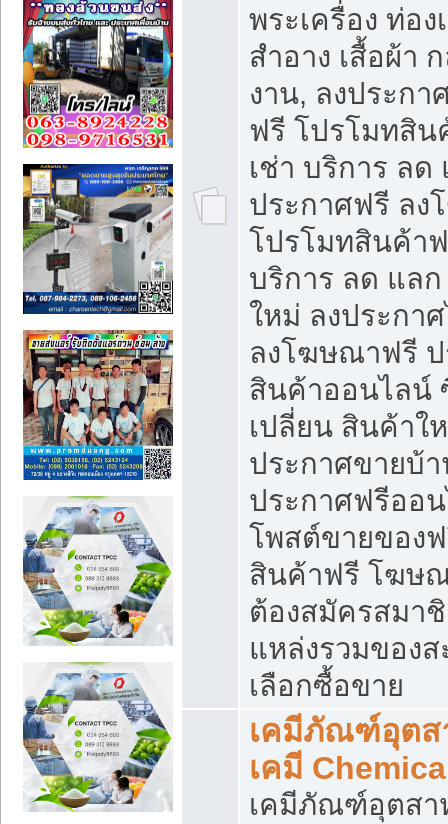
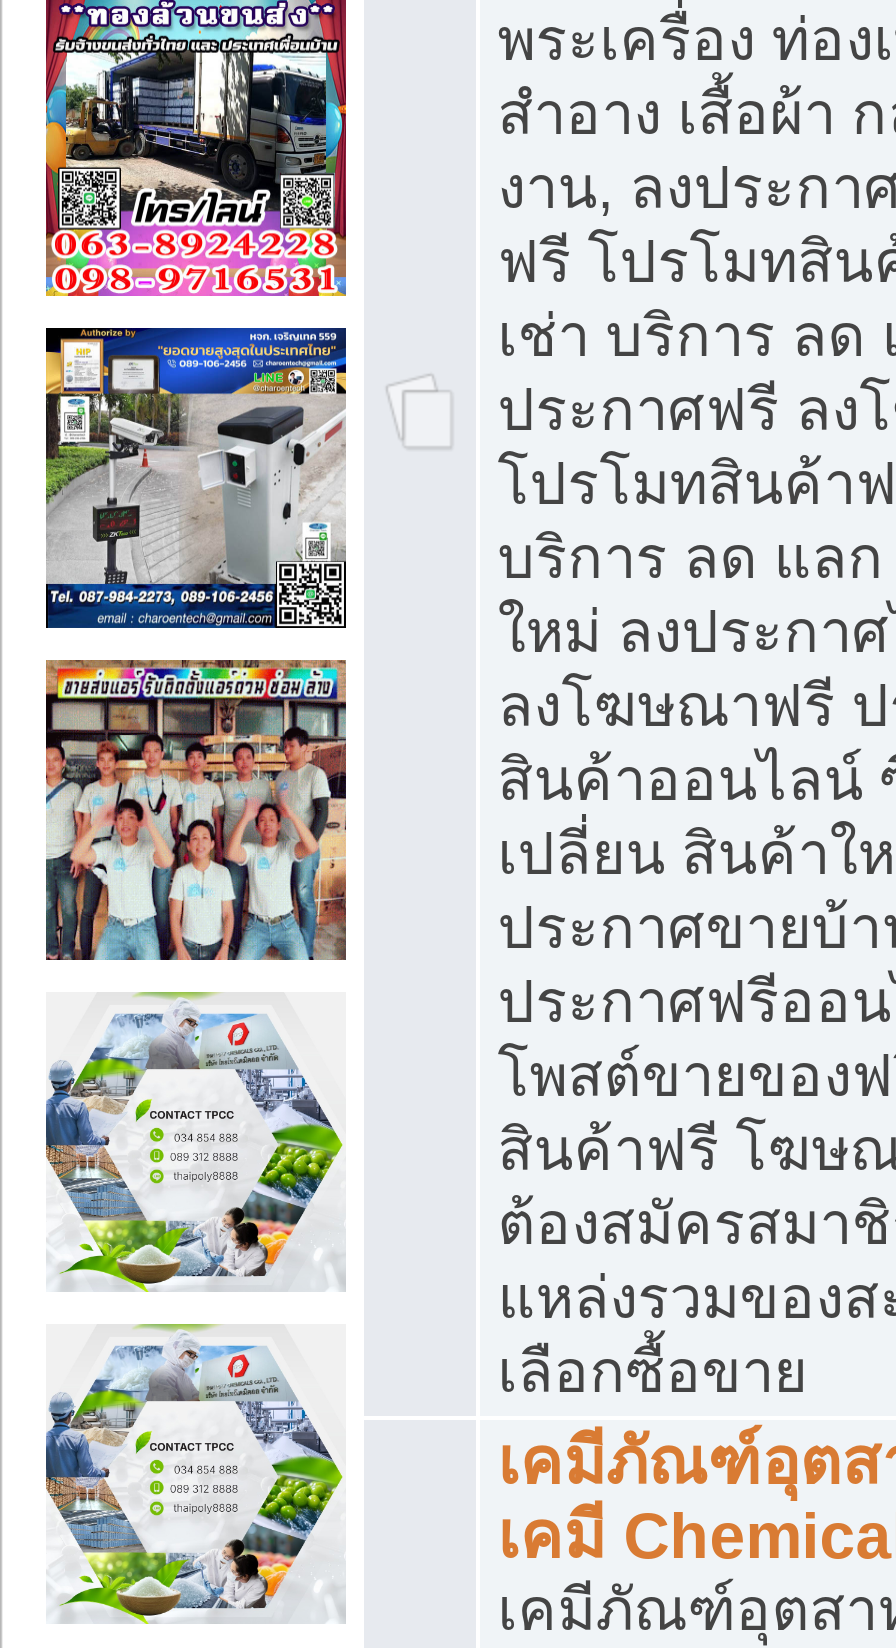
- [image]
+ [image]
